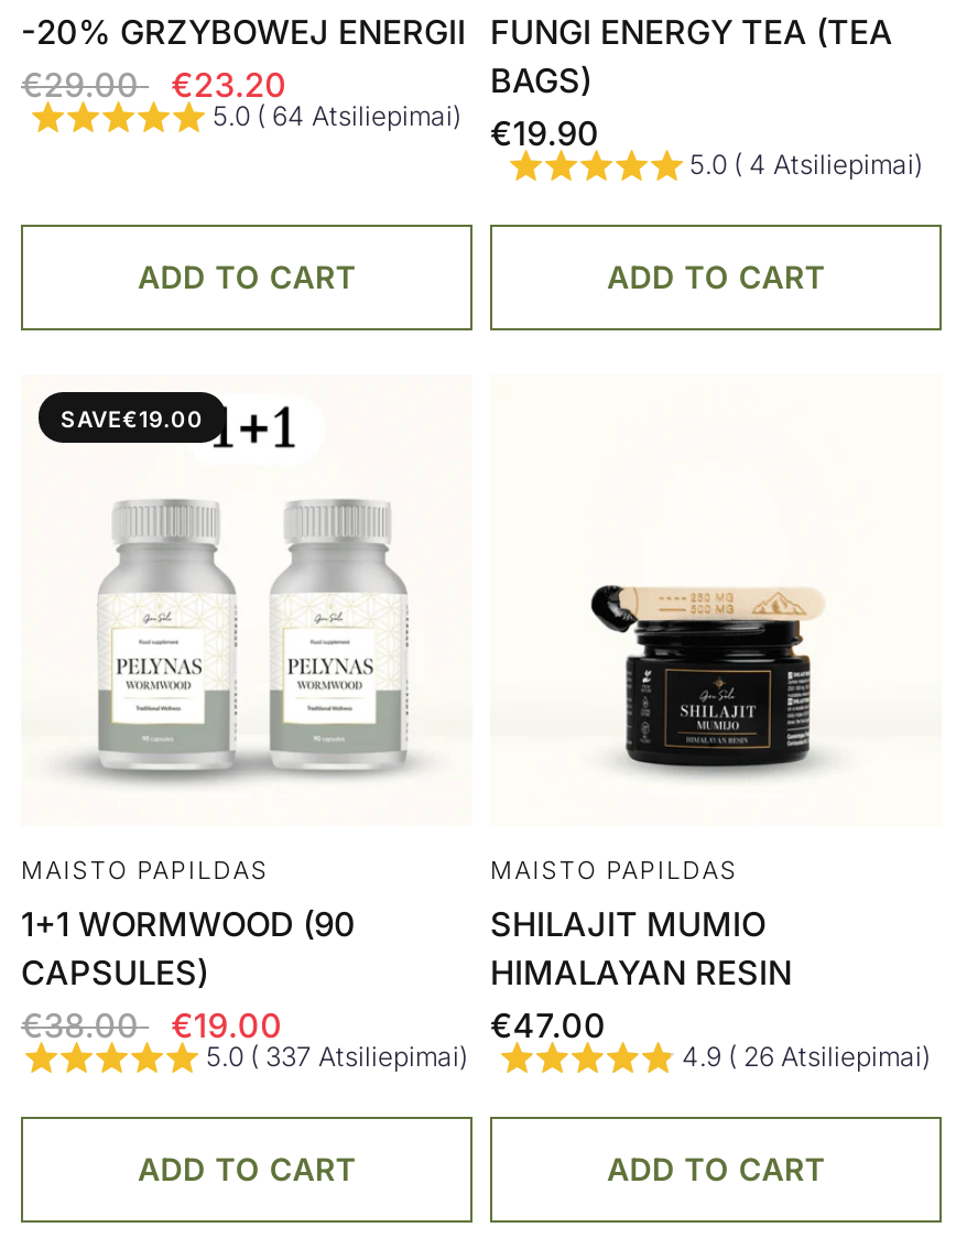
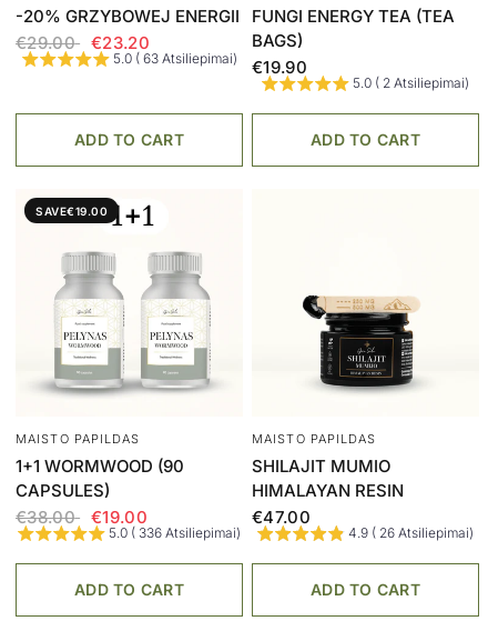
- 5.0 ( 64 Atsiliepimai)
+ 5.0 ( 63 Atsiliepimai)

- 5.0 ( 4 Atsiliepimai)
+ 5.0 ( 2 Atsiliepimai)

- 5.0 ( 337 Atsiliepimai)
+ 5.0 ( 336 Atsiliepimai)
